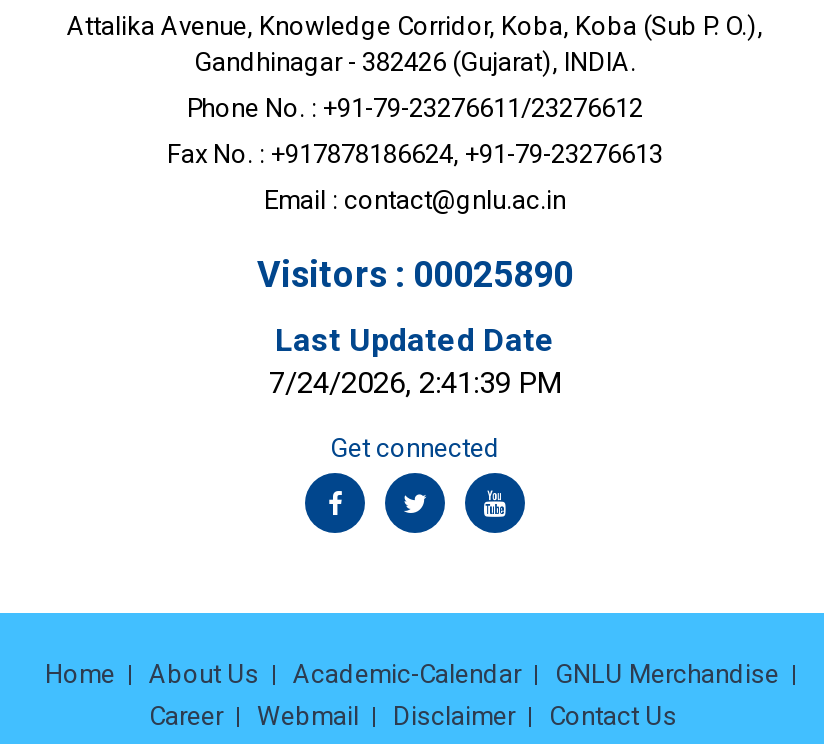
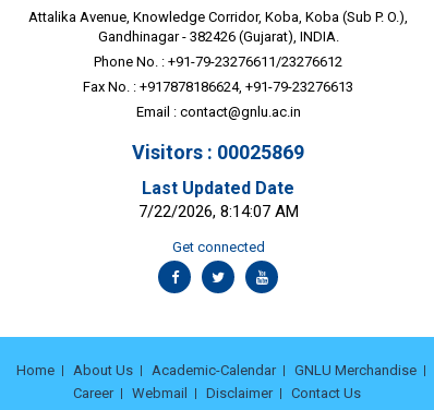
- Visitors : 00025890
+ Visitors : 00025869

- 7/24/2026, 2:41:39 PM
+ 7/22/2026, 8:14:07 AM
